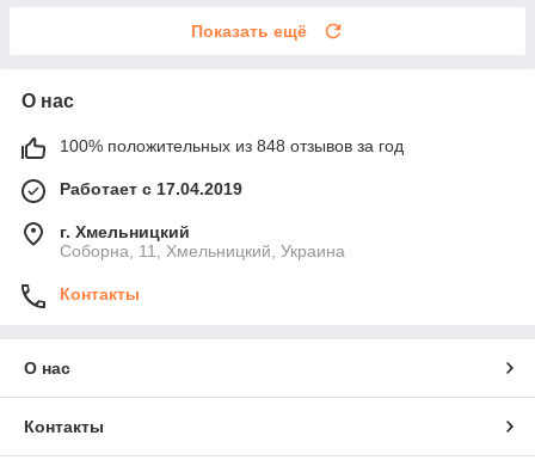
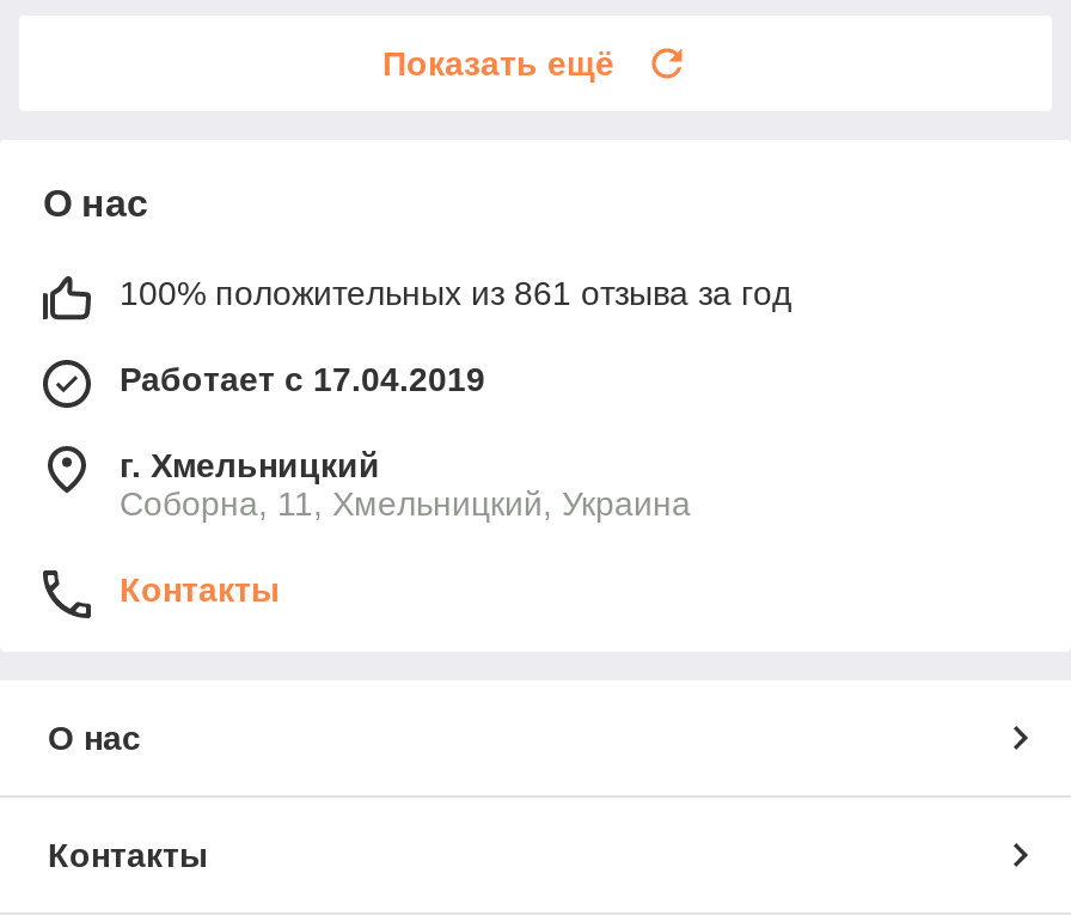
- 100% положительных из 848 отзывов за год
+ 100% положительных из 861 отзыва за год
